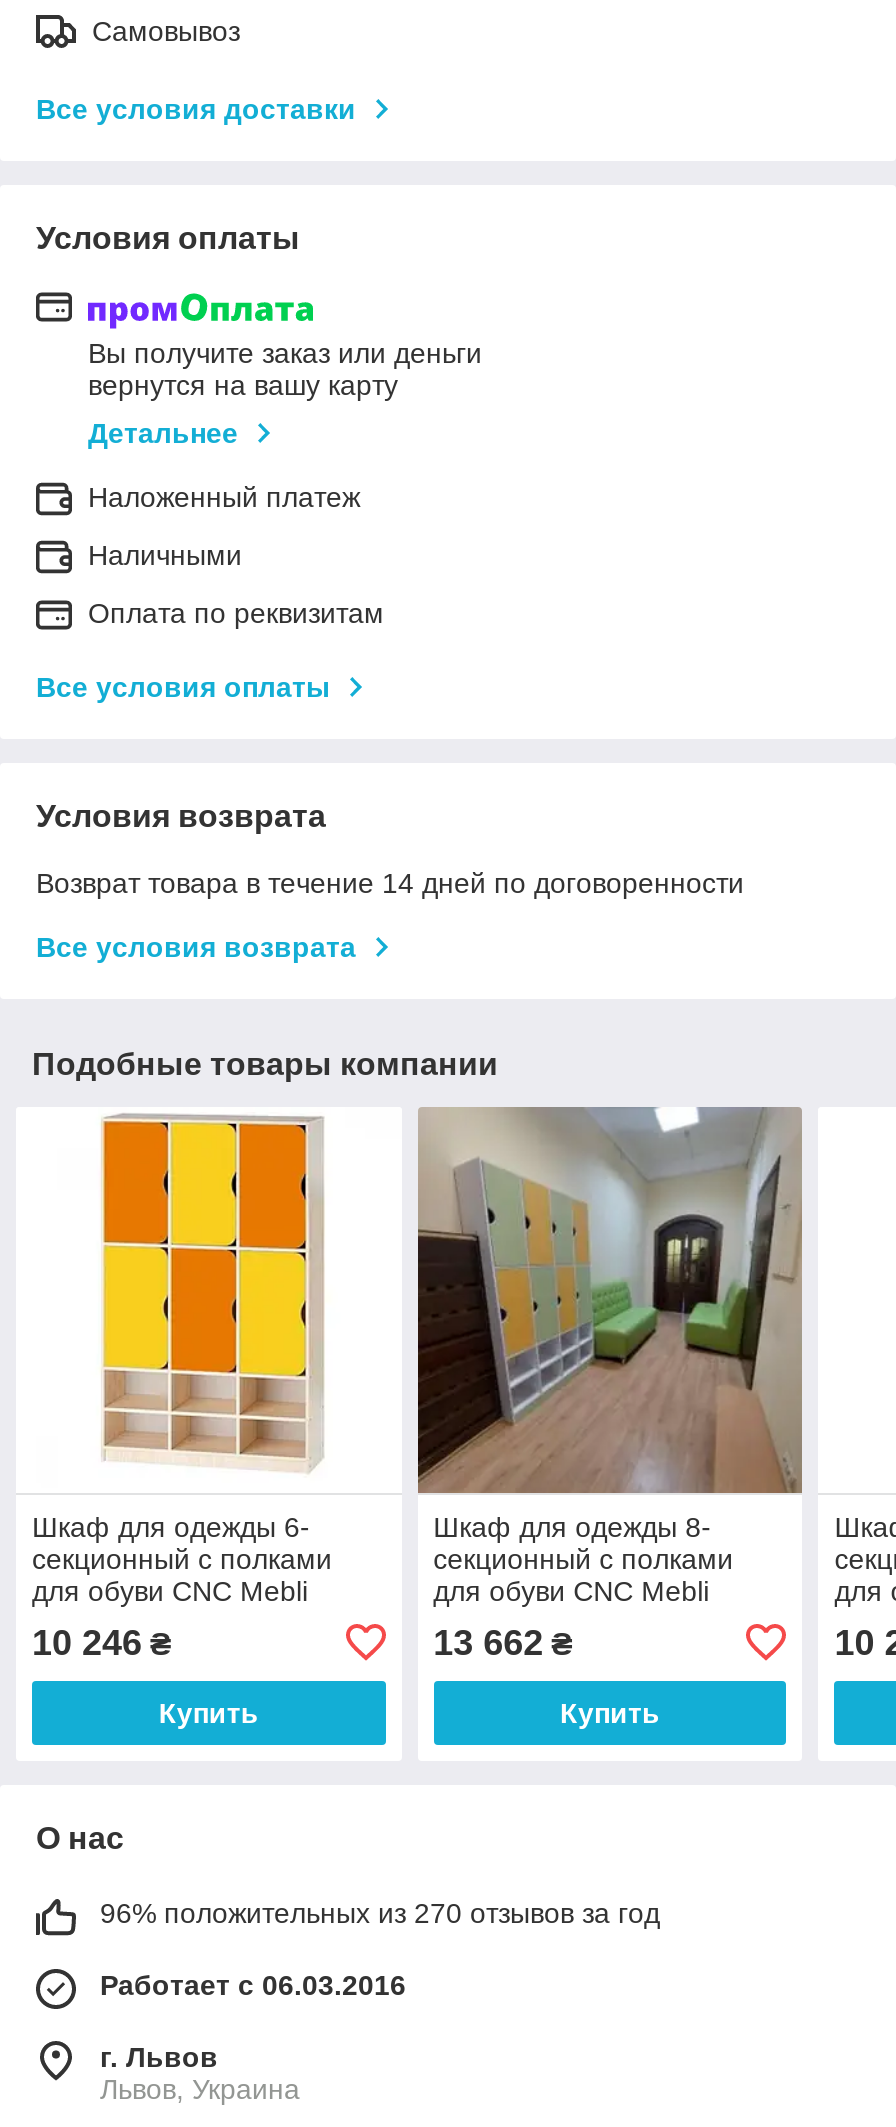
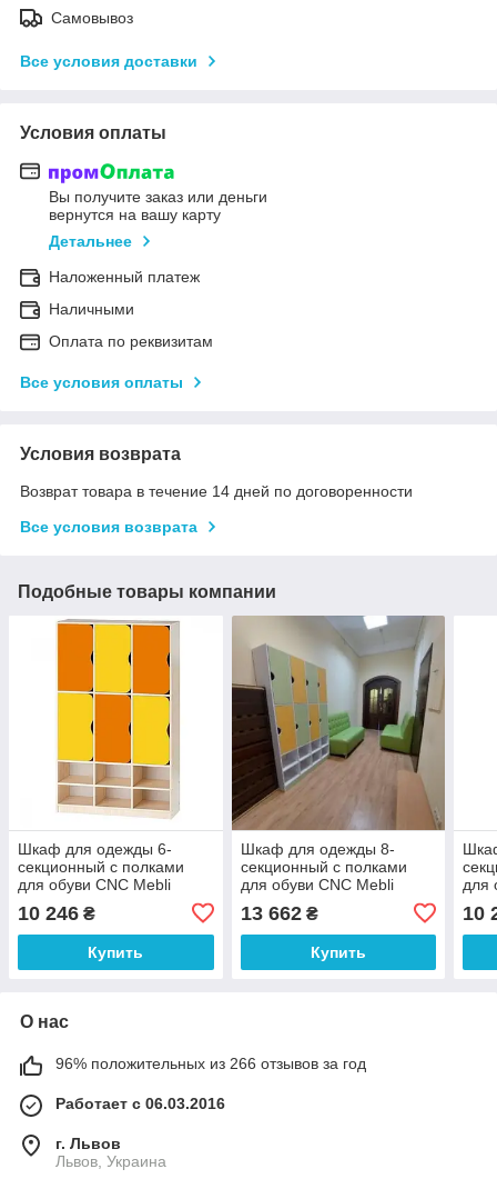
- 96% положительных из 270 отзывов за год
+ 96% положительных из 266 отзывов за год
